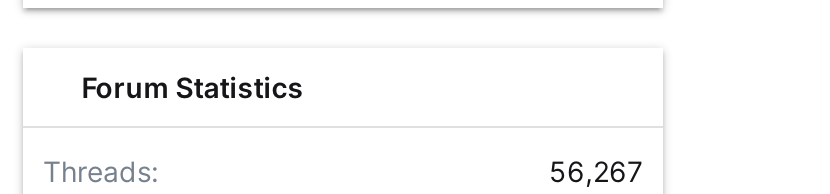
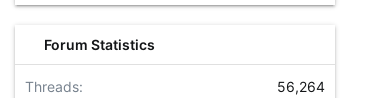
- 56,267
+ 56,264
